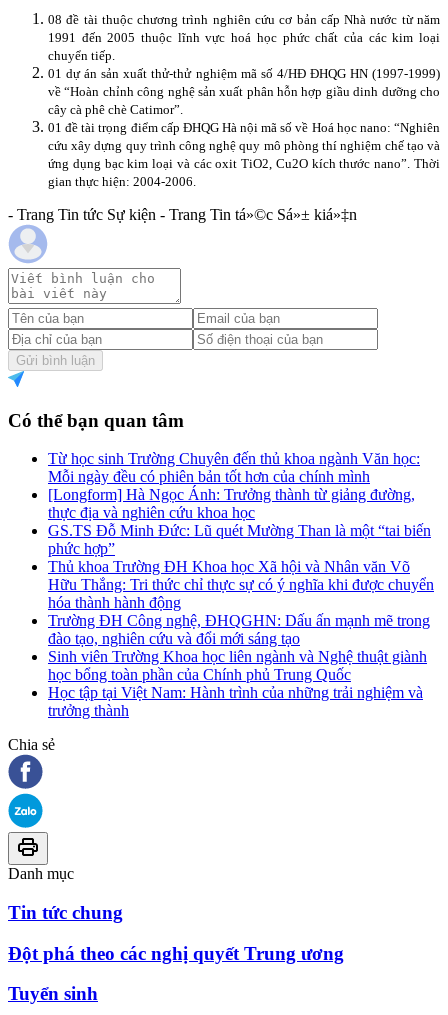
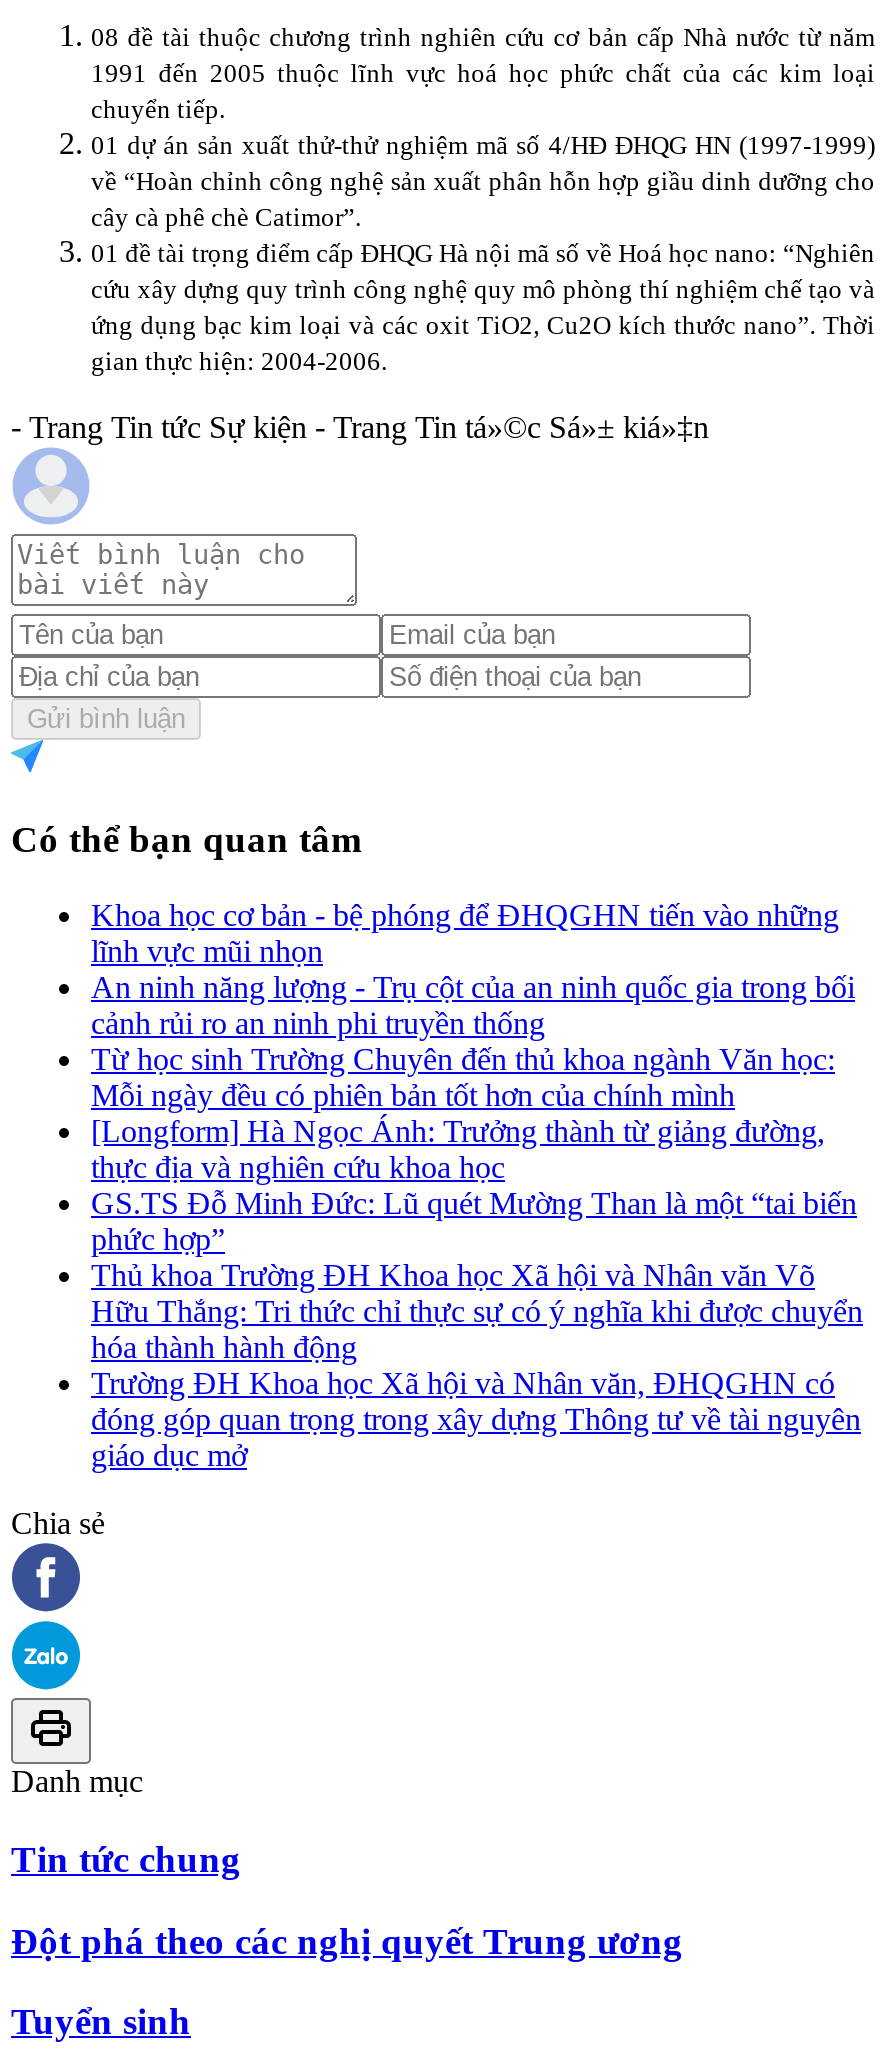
+ Khoa học cơ bản - bệ phóng để ĐHQGHN tiến vào những
+ lĩnh vực mũi nhọn
+ An ninh năng lượng - Trụ cột của an ninh quốc gia trong bối
+ cảnh rủi ro an ninh phi truyền thống

moved down: Từ học sinh Trường Chuyên đến thủ khoa ngành Văn học: | Mỗi ngày đều có phiên bản tốt hơn của chính mình | [Longform] Hà Ngọc Ánh: Trưởng thành từ giảng đường, | ... | Hữu Thắng: Tri thức chỉ thực sự có ý nghĩa khi được chuyển | hóa thành hành động

- Trường ĐH Công nghệ, ĐHQGHN: Dấu ấn mạnh mẽ trong
- đào tạo, nghiên cứu và đổi mới sáng tạo
- Sinh viên Trường Khoa học liên ngành và Nghệ thuật giành
- học bổng toàn phần của Chính phủ Trung Quốc
- Học tập tại Việt Nam: Hành trình của những trải nghiệm và
- trưởng thành
+ Trường ĐH Khoa học Xã hội và Nhân văn, ĐHQGHN có
+ đóng góp quan trọng trong xây dựng Thông tư về tài nguyên
+ giáo dục mở
